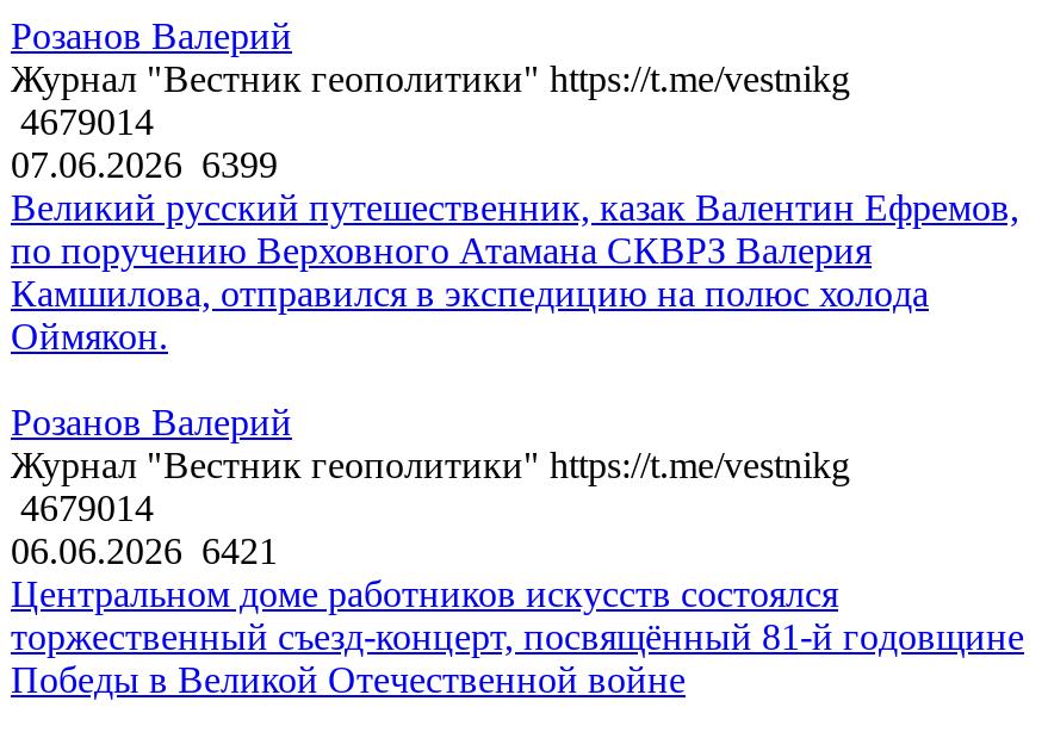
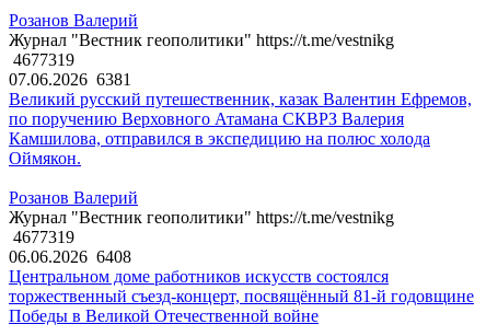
- 4679014
+ 4677319

- 07.06.2026 6399
+ 07.06.2026 6381

- 4679014
+ 4677319

- 06.06.2026 6421
+ 06.06.2026 6408
